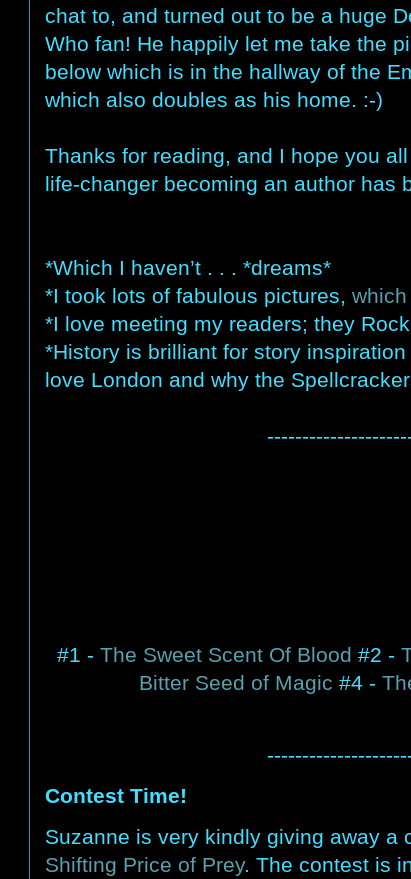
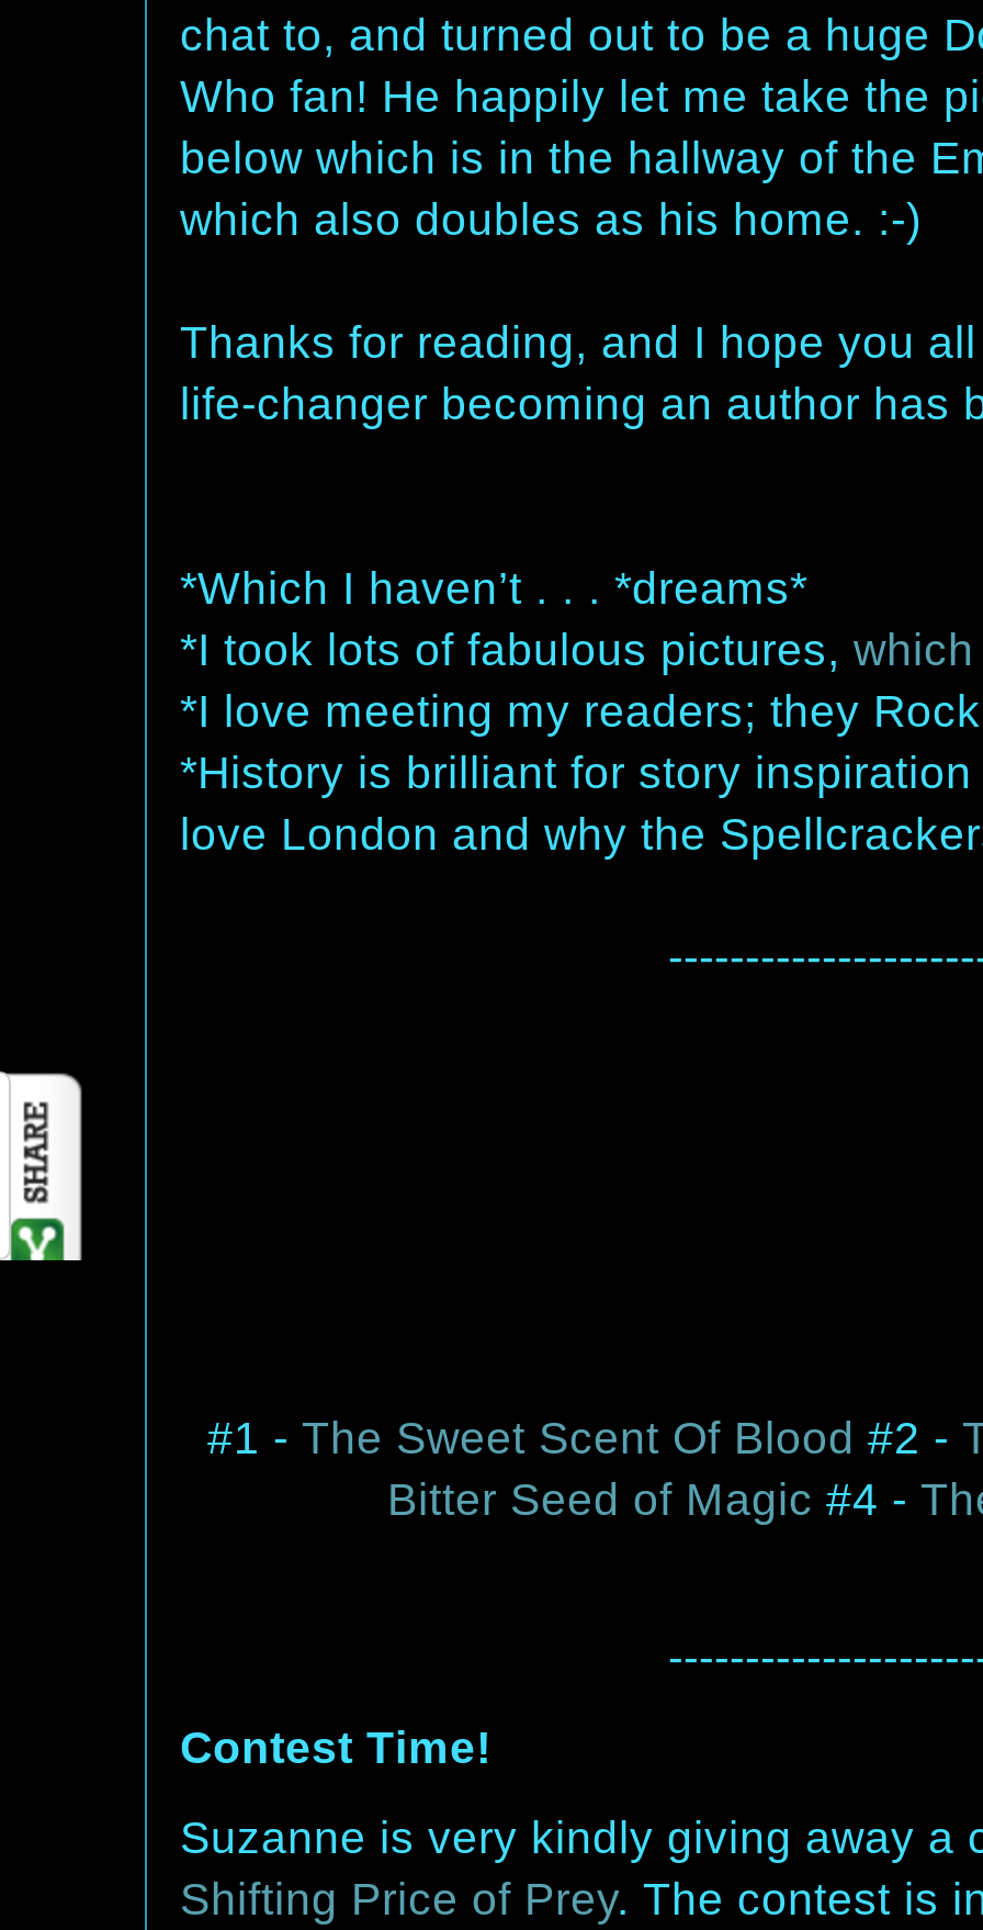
+ [image]
